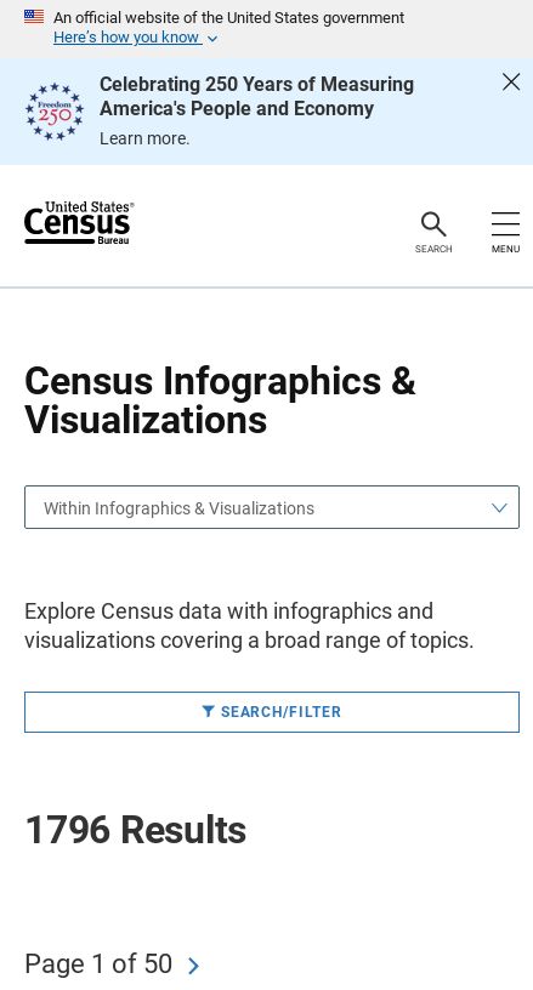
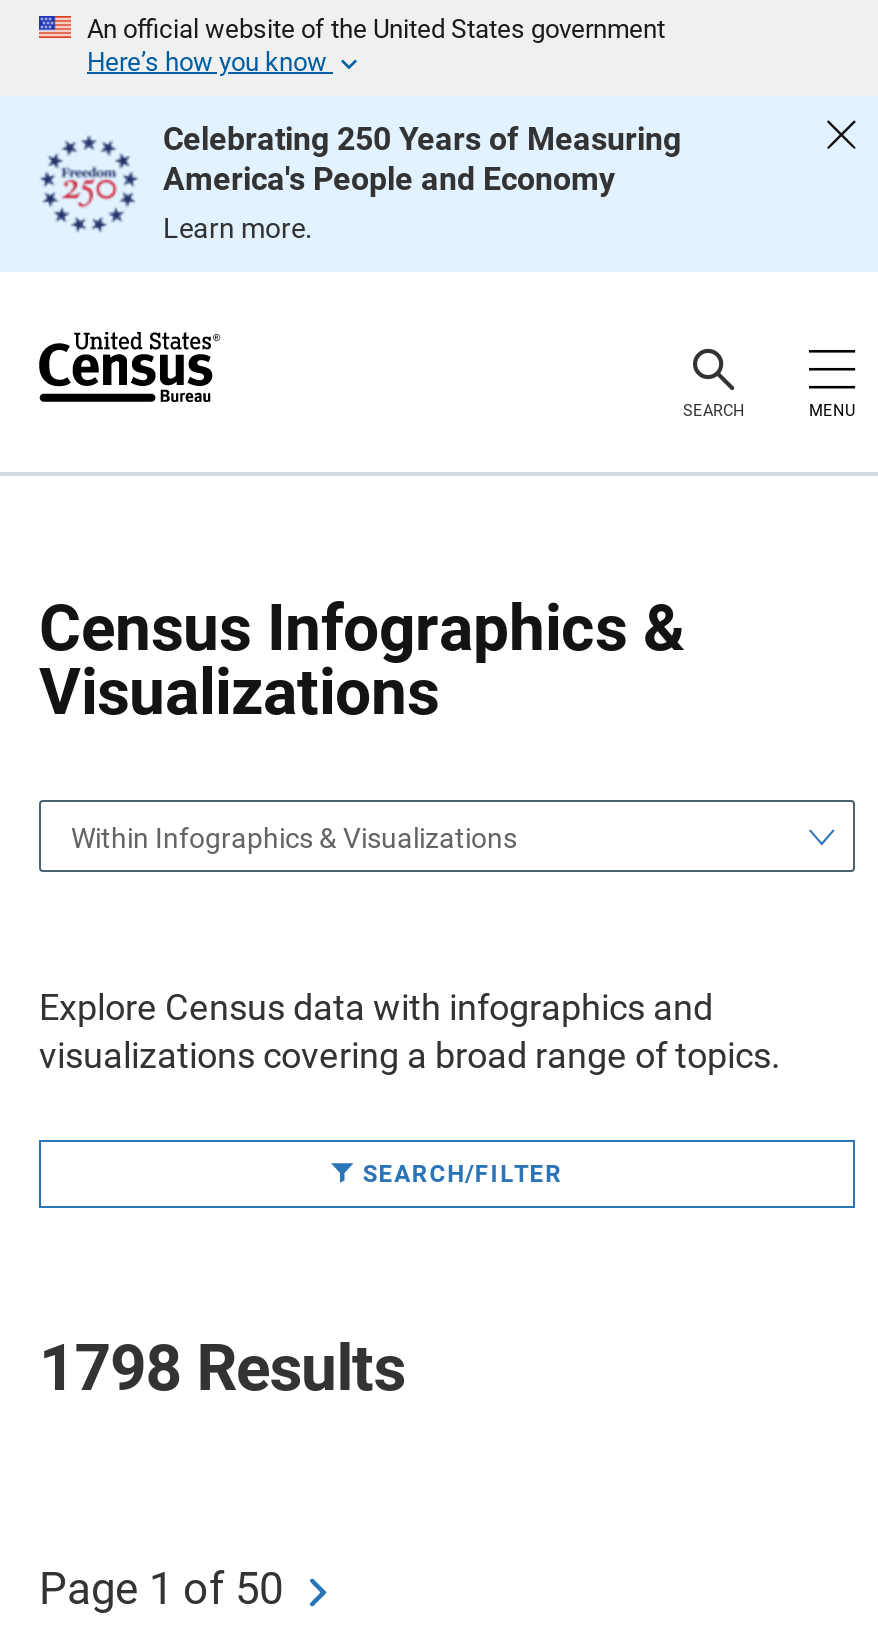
- 1796 Results
+ 1798 Results
